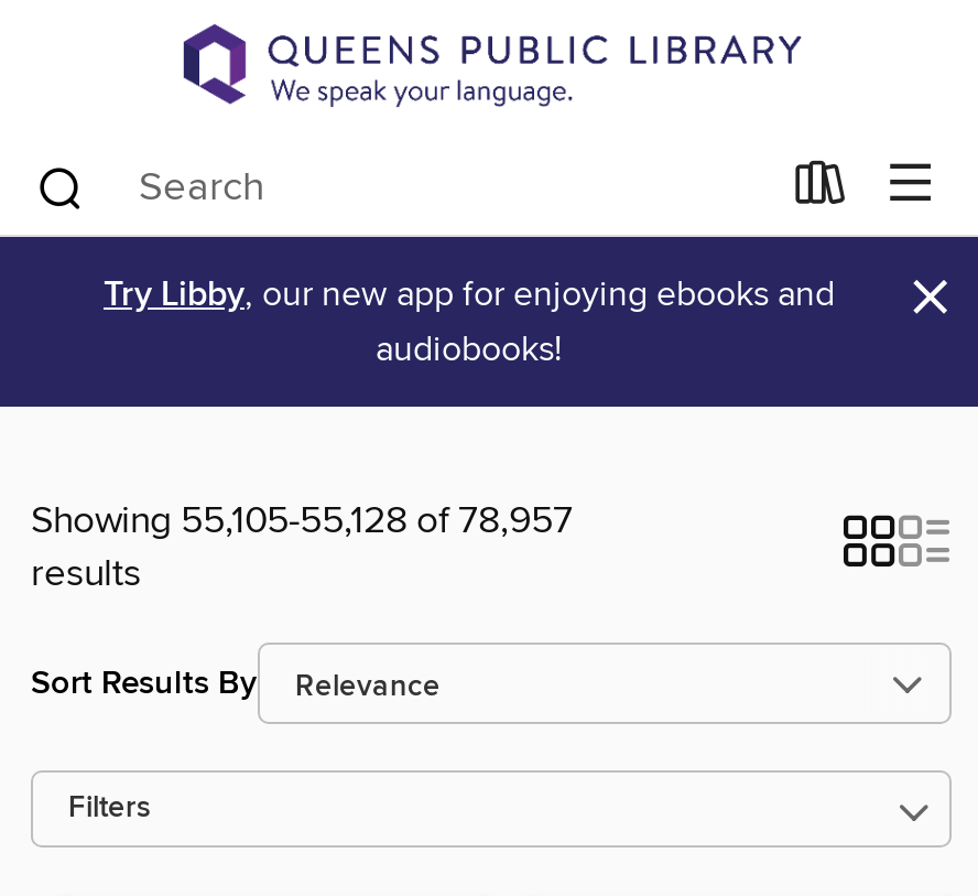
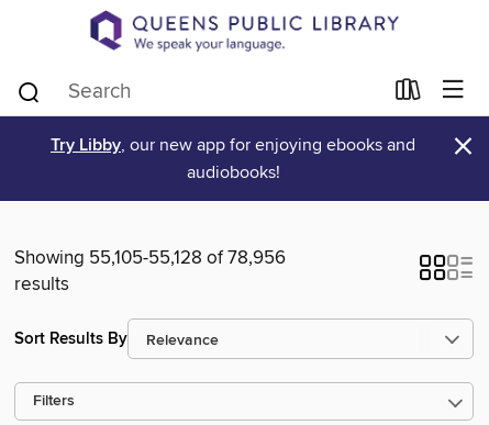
- Showing 55,105-55,128 of 78,957
+ Showing 55,105-55,128 of 78,956
